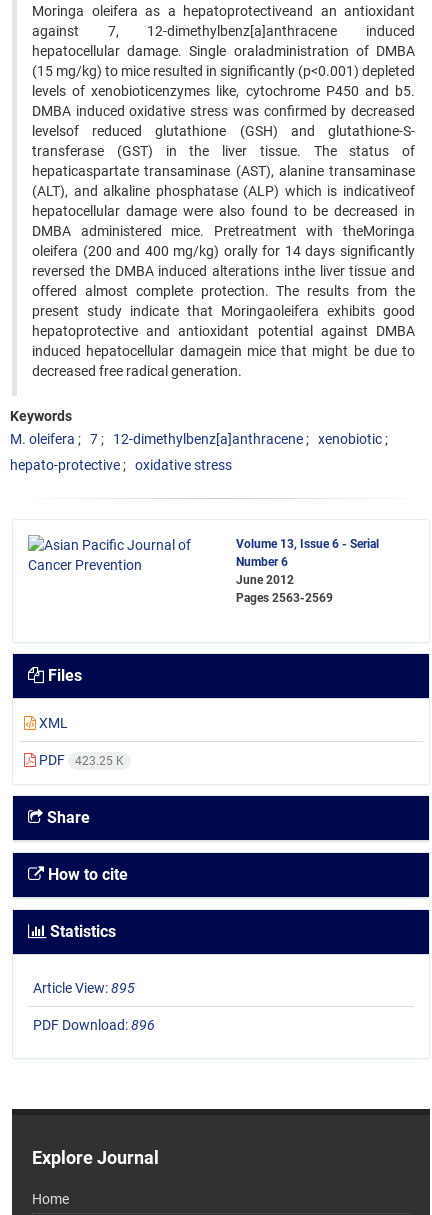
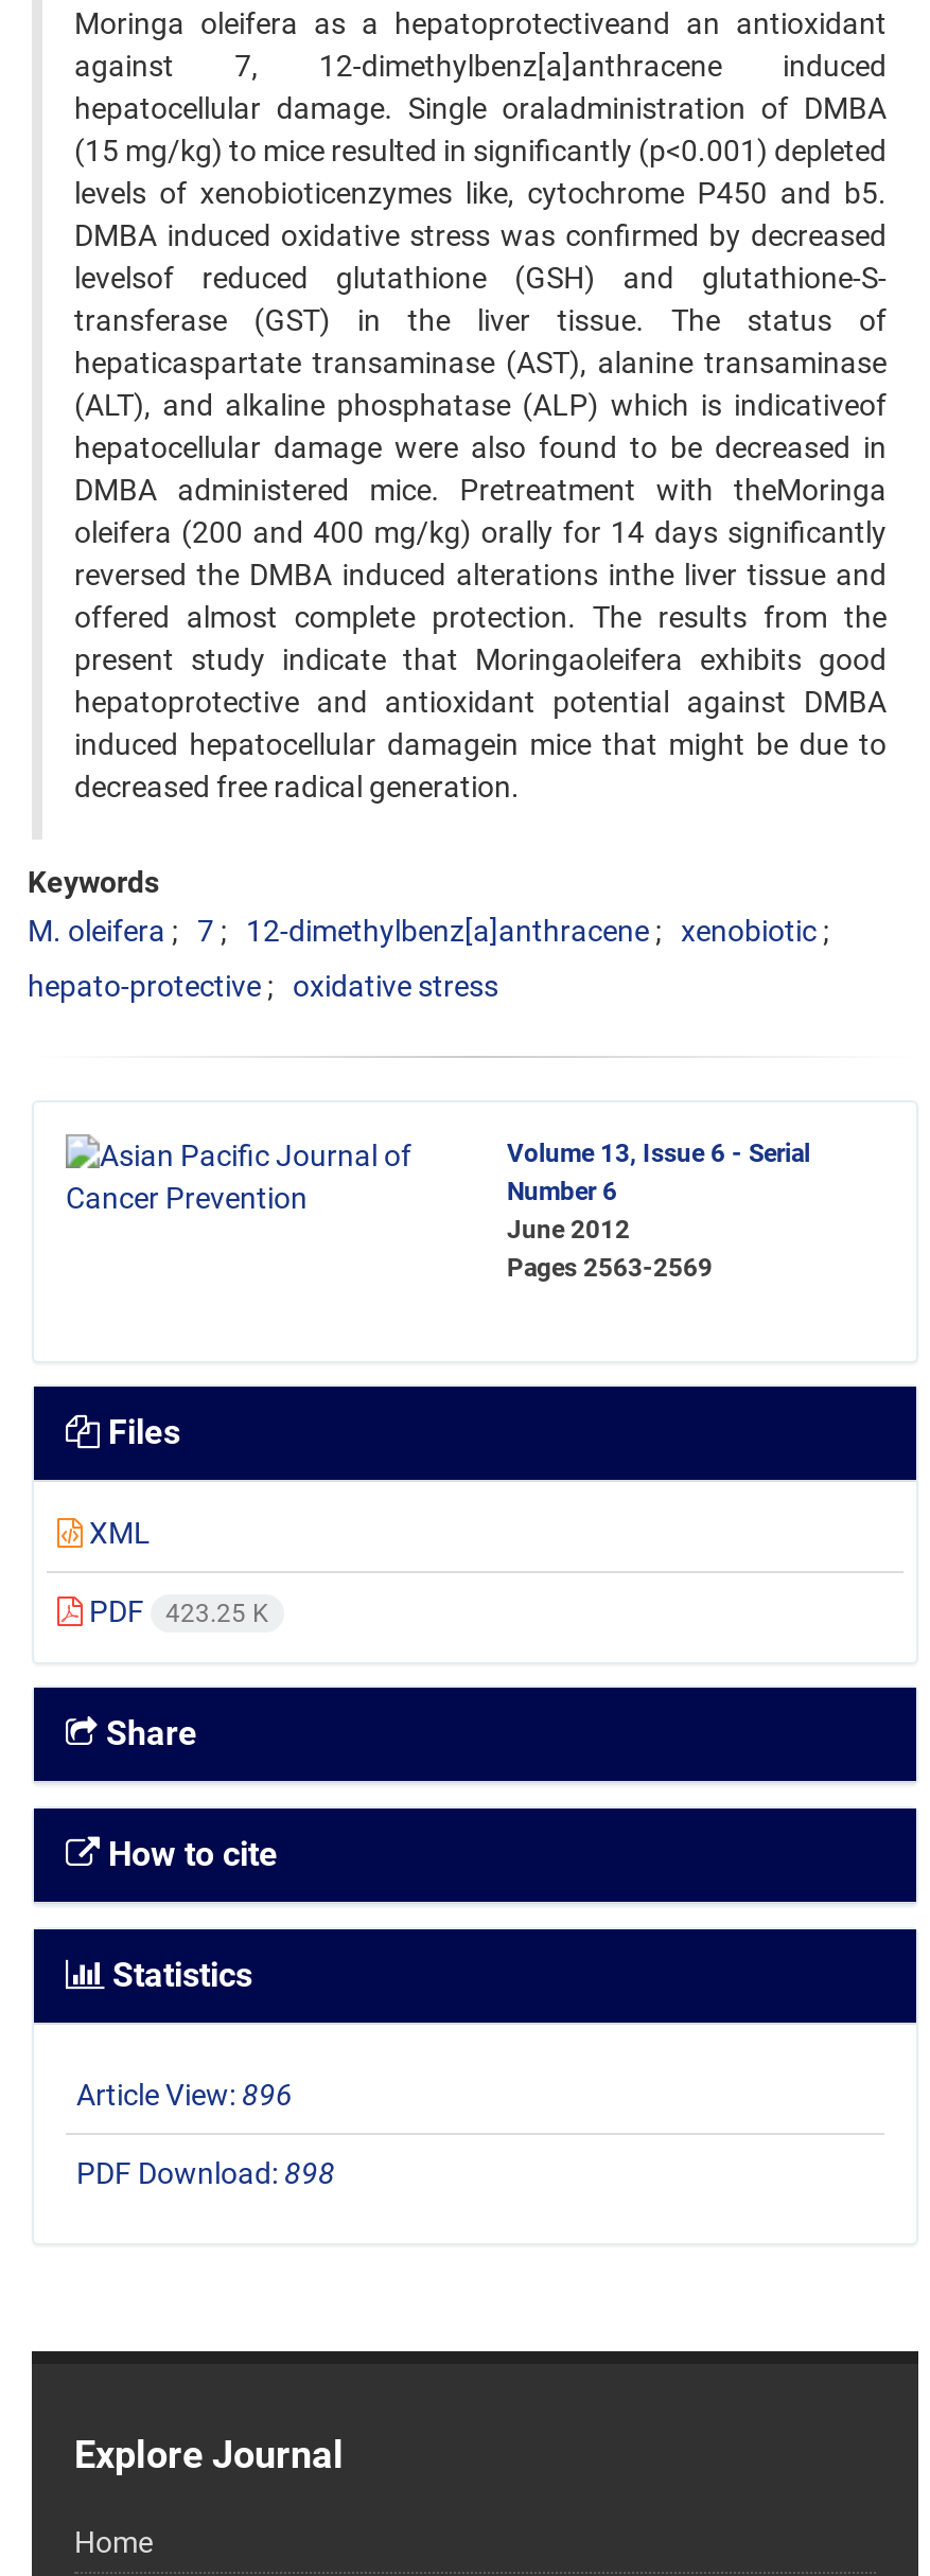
- Article View: 895
+ Article View: 896

- PDF Download: 896
+ PDF Download: 898
